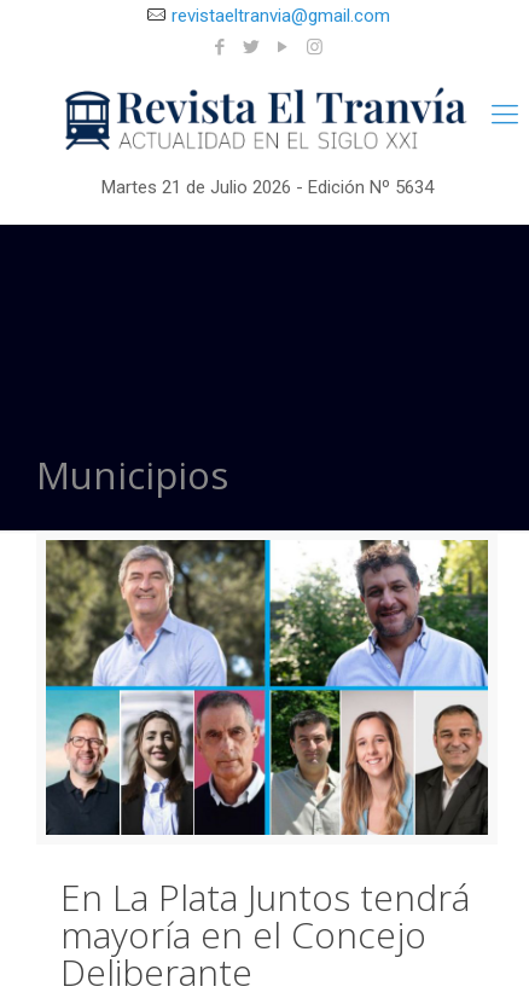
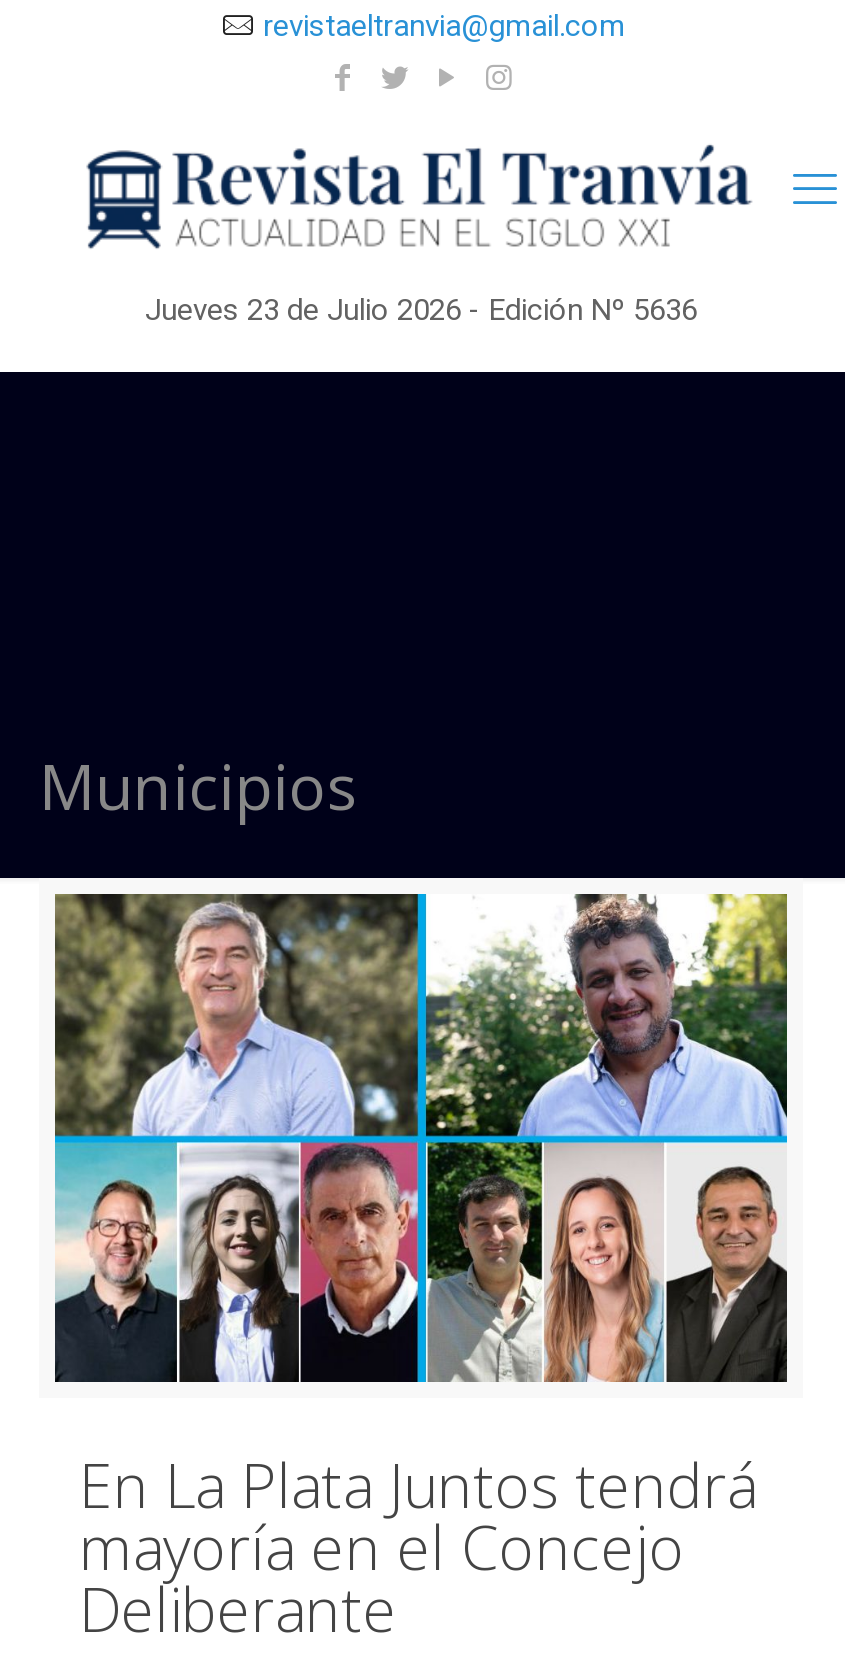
- Martes 21 de Julio 2026 - Edición Nº 5634
+ Jueves 23 de Julio 2026 - Edición Nº 5636
